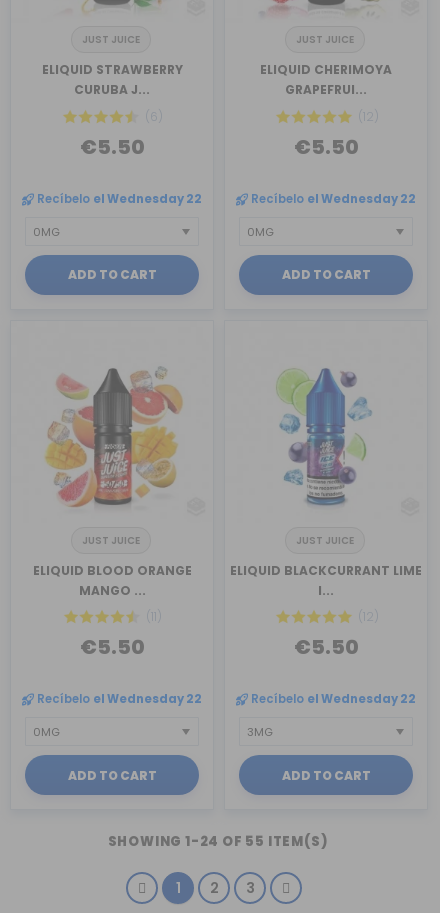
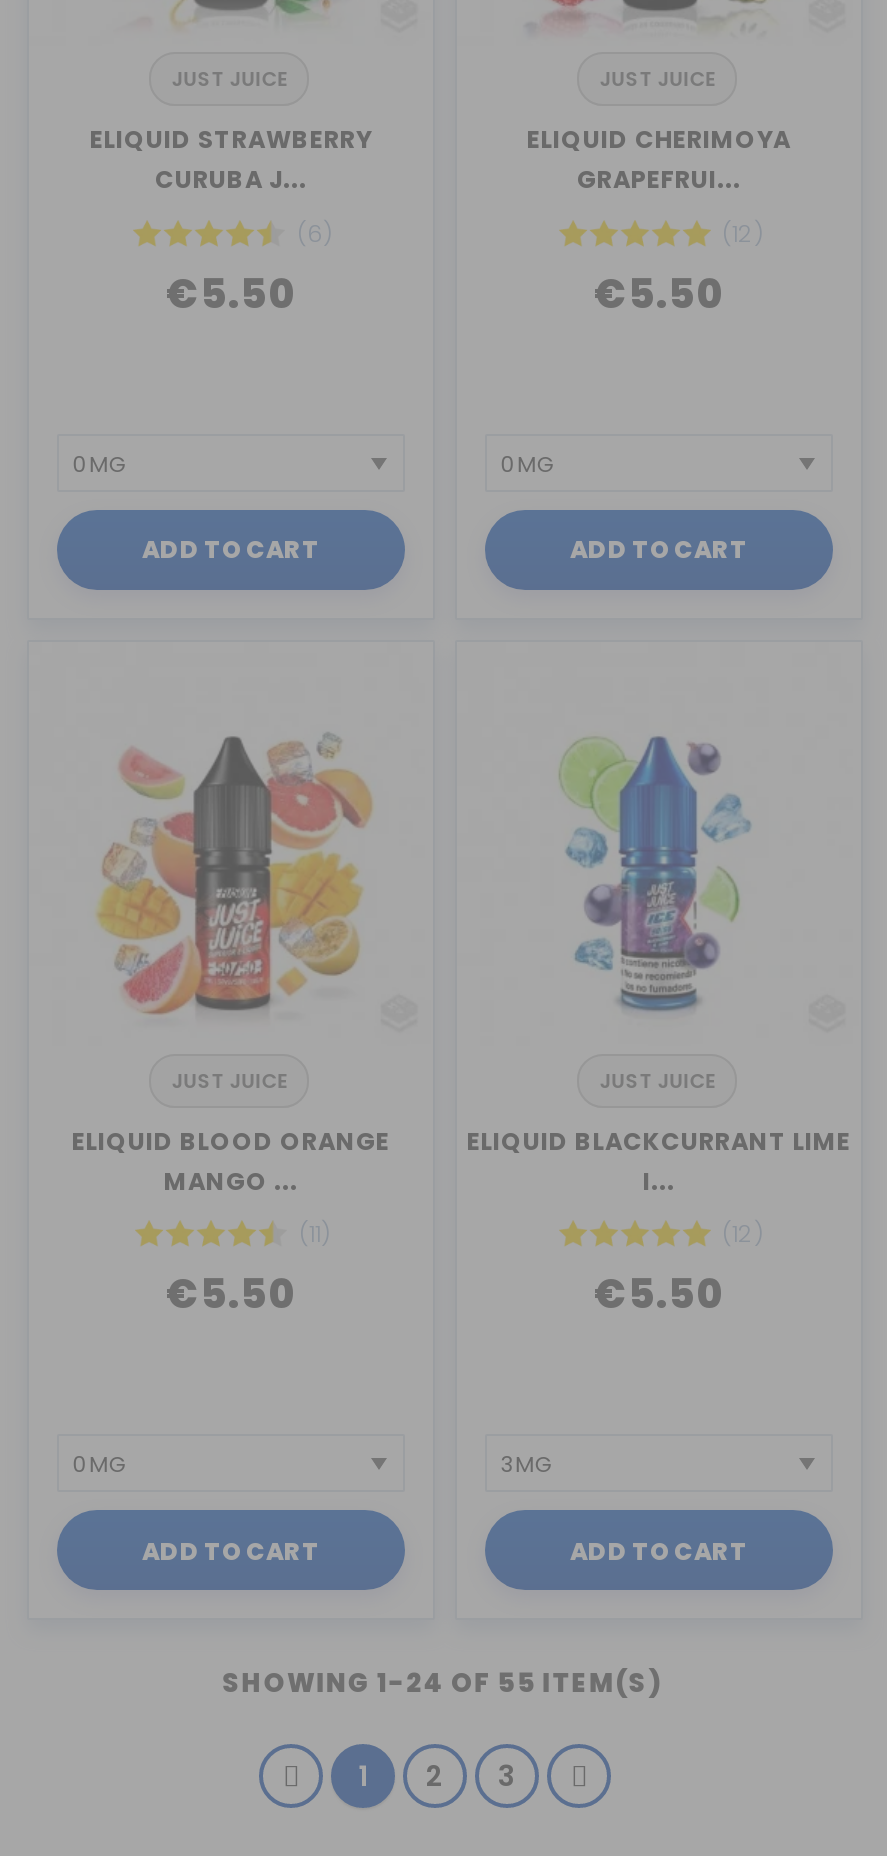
- Recíbelo el Wednesday 22

- Recíbelo el Wednesday 22

- Recíbelo el Wednesday 22

- Recíbelo el Wednesday 22
